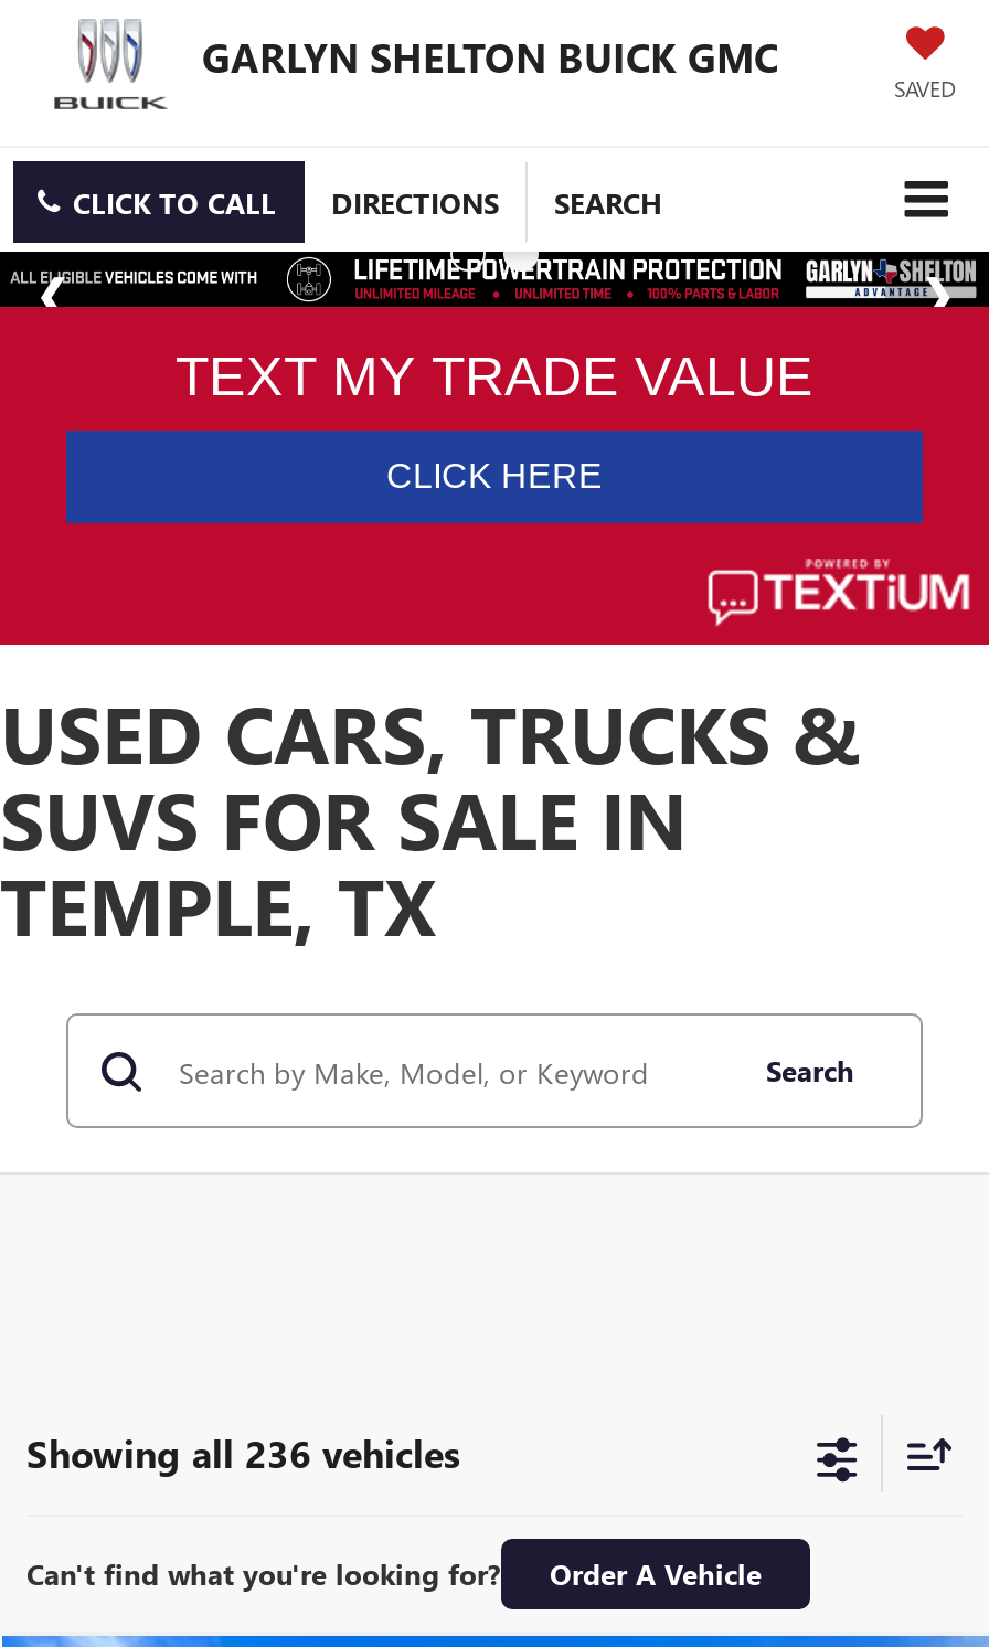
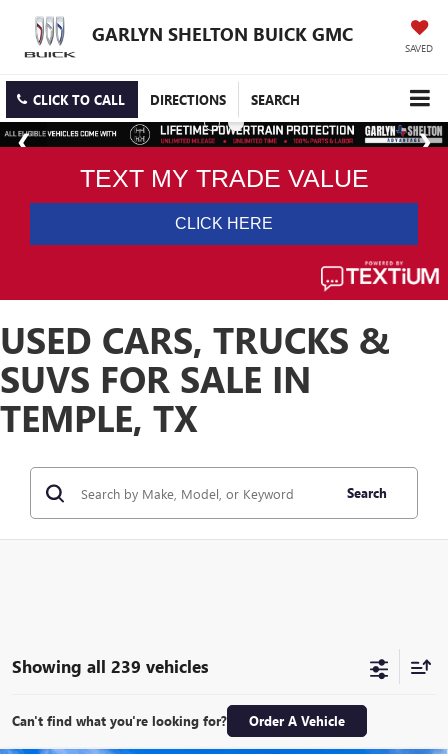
- Showing all 236 vehicles
+ Showing all 239 vehicles
